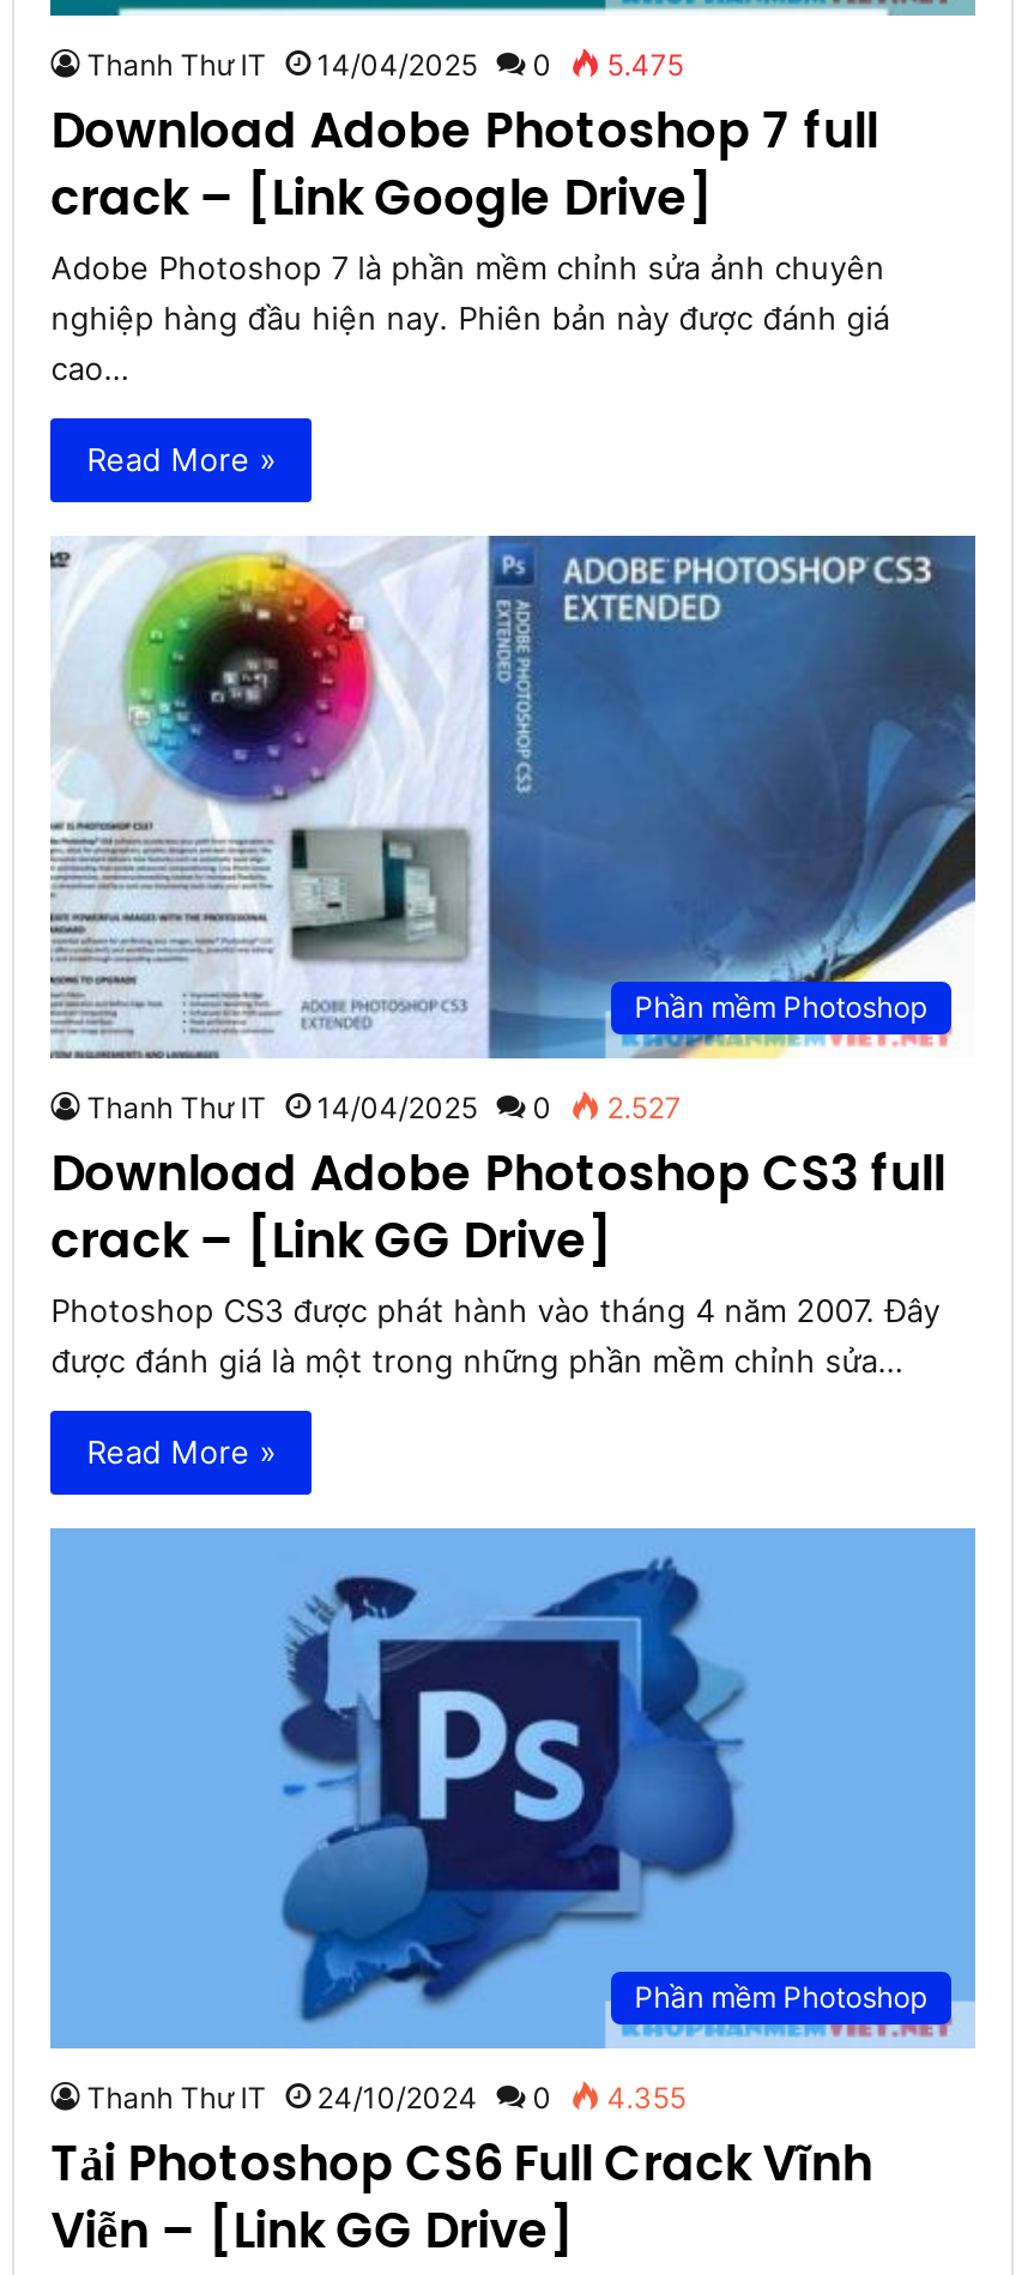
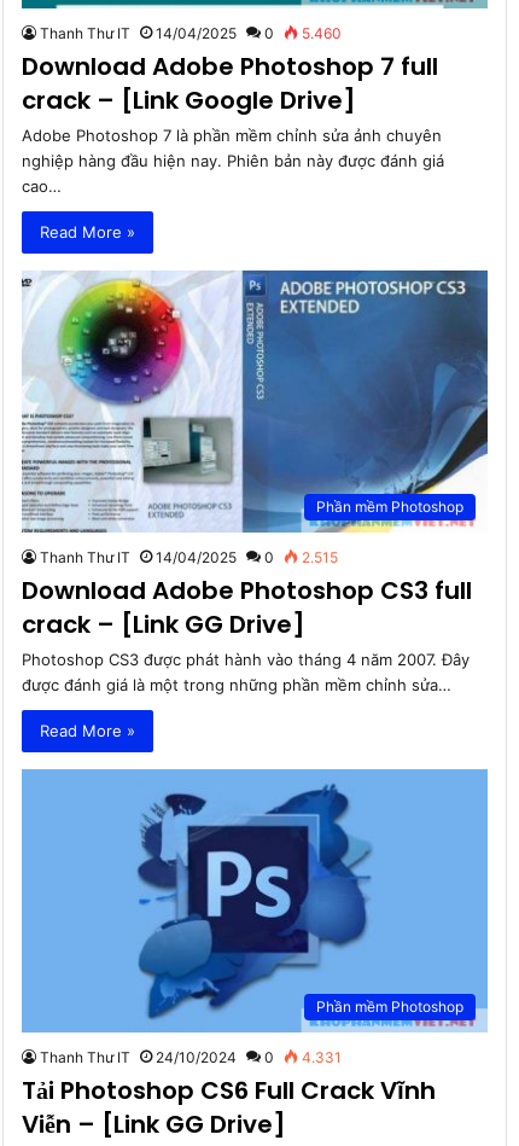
- Thanh Thư IT 14/04/2025 0 5.475
+ Thanh Thư IT 14/04/2025 0 5.460

- Thanh Thư IT 14/04/2025 0 2.527
+ Thanh Thư IT 14/04/2025 0 2.515

- Thanh Thư IT 24/10/2024 0 4.355
+ Thanh Thư IT 24/10/2024 0 4.331
